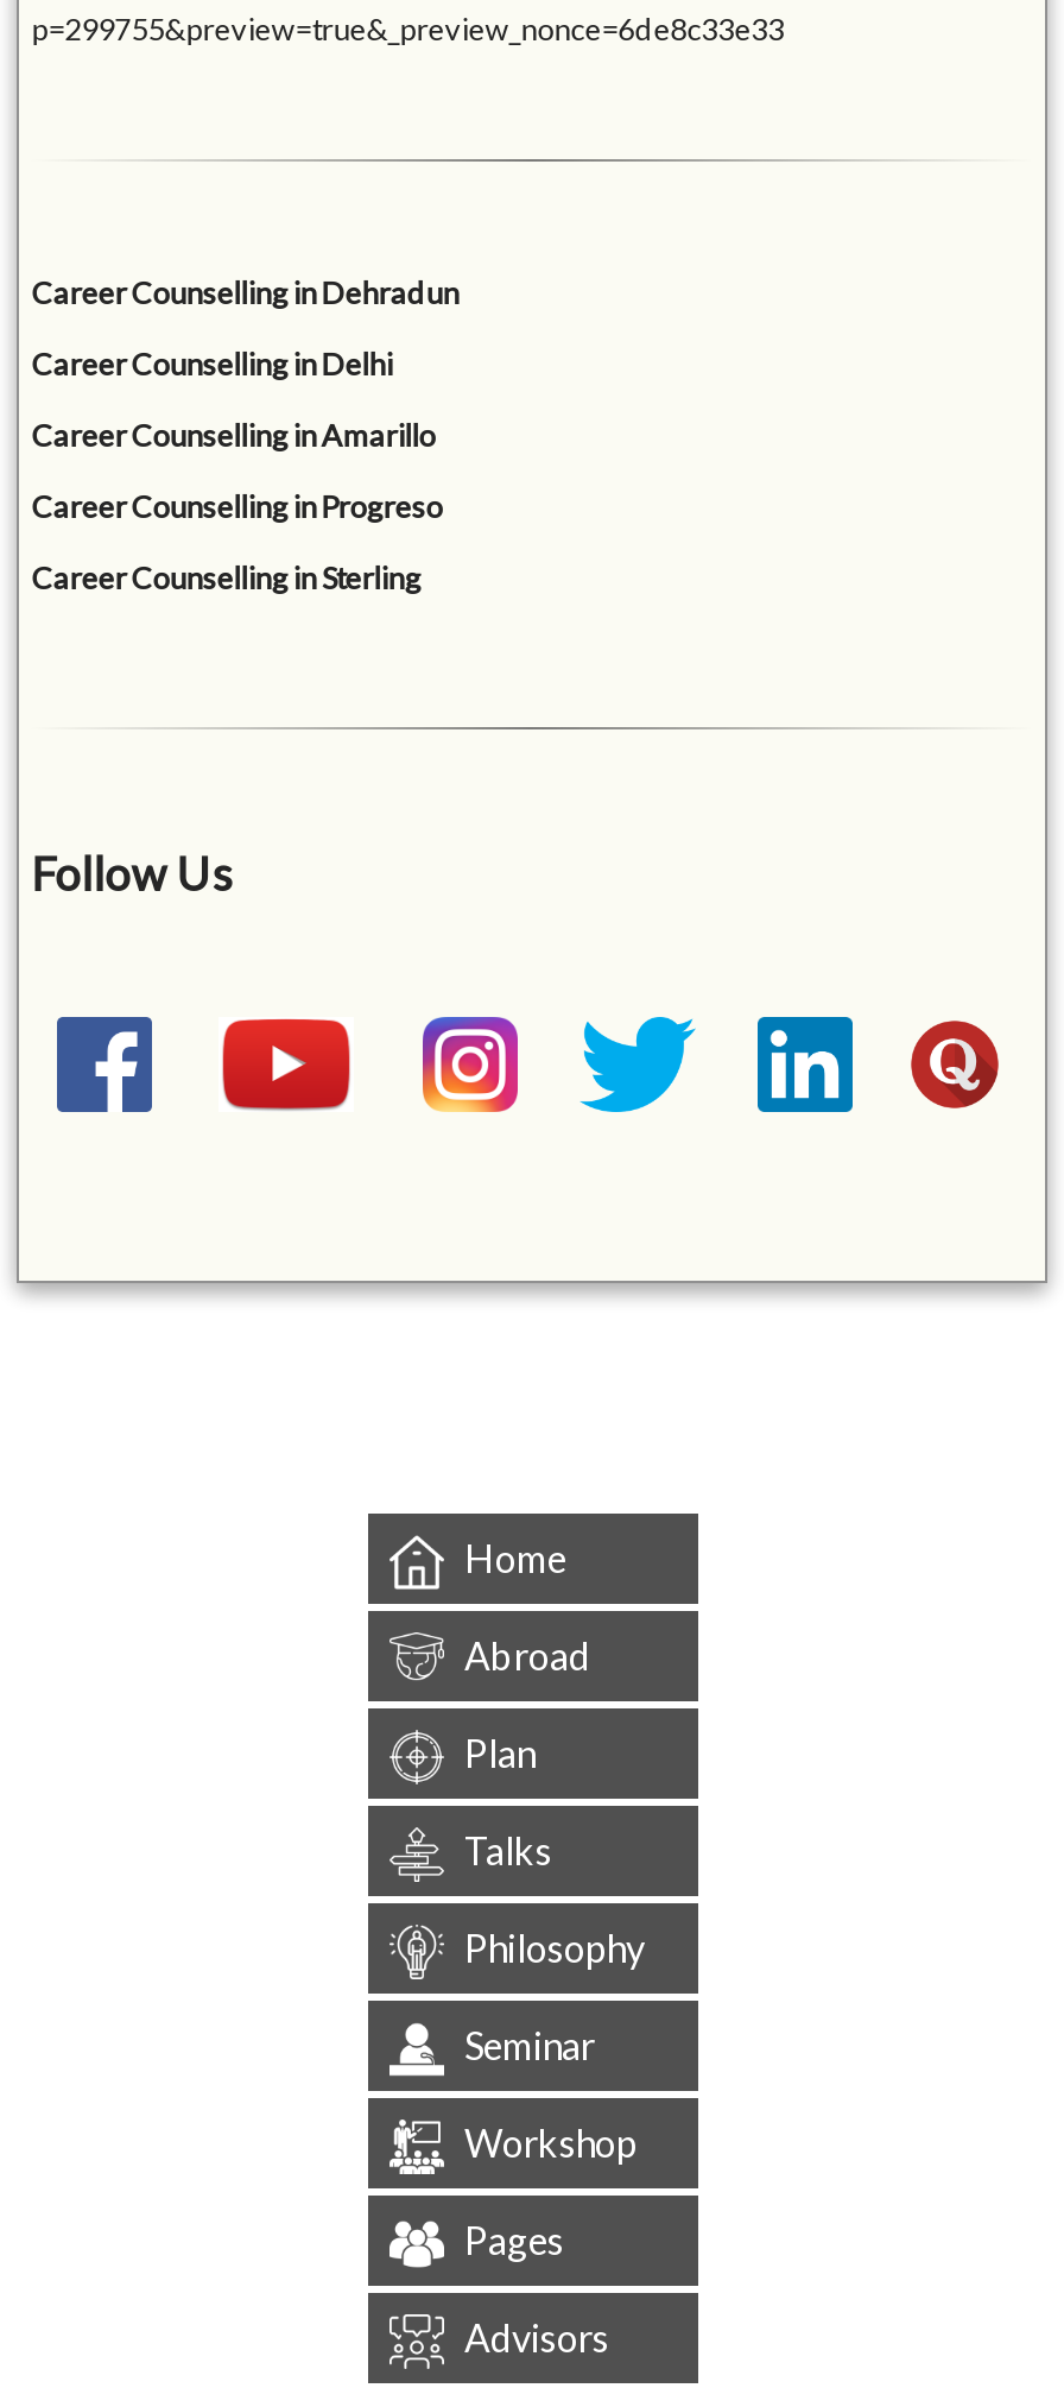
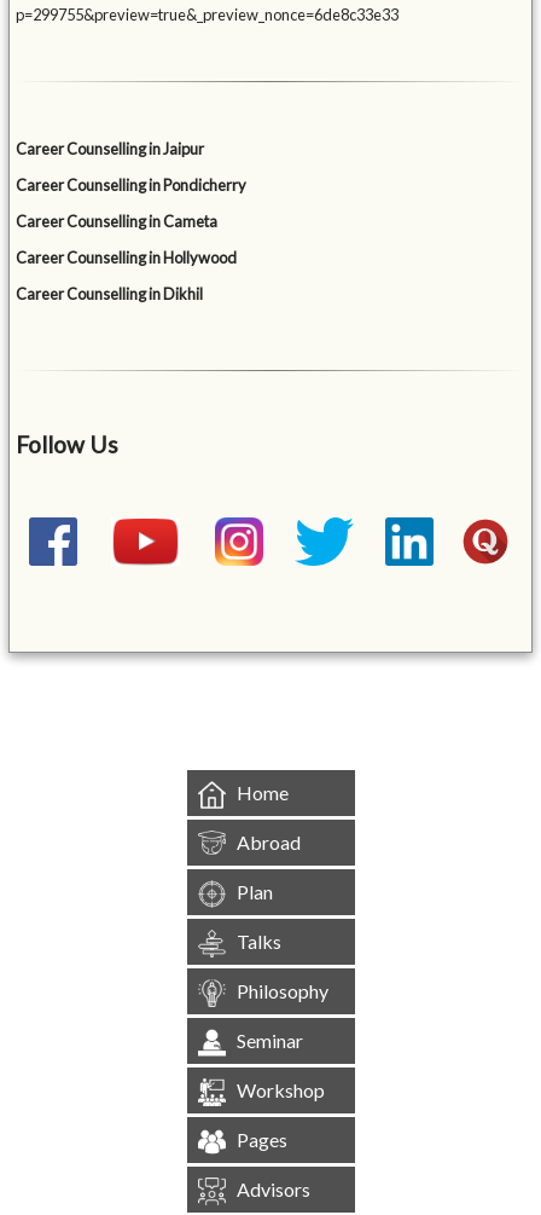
- Career Counselling in Dehradun
+ Career Counselling in Jaipur

- Career Counselling in Delhi
+ Career Counselling in Pondicherry

- Career Counselling in Amarillo
+ Career Counselling in Cameta

- Career Counselling in Progreso
+ Career Counselling in Hollywood

- Career Counselling in Sterling
+ Career Counselling in Dikhil
